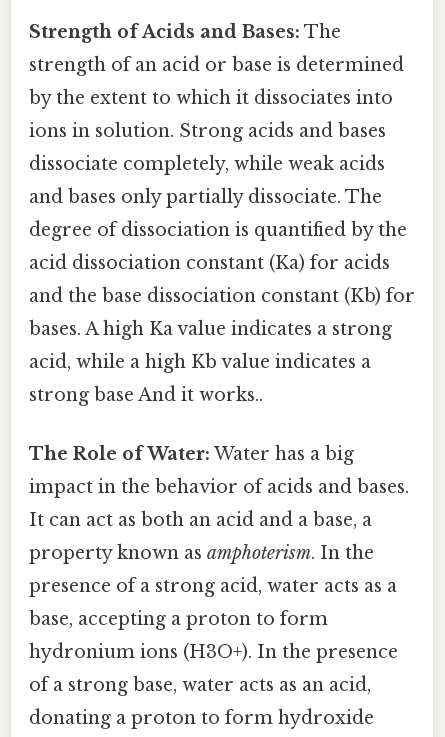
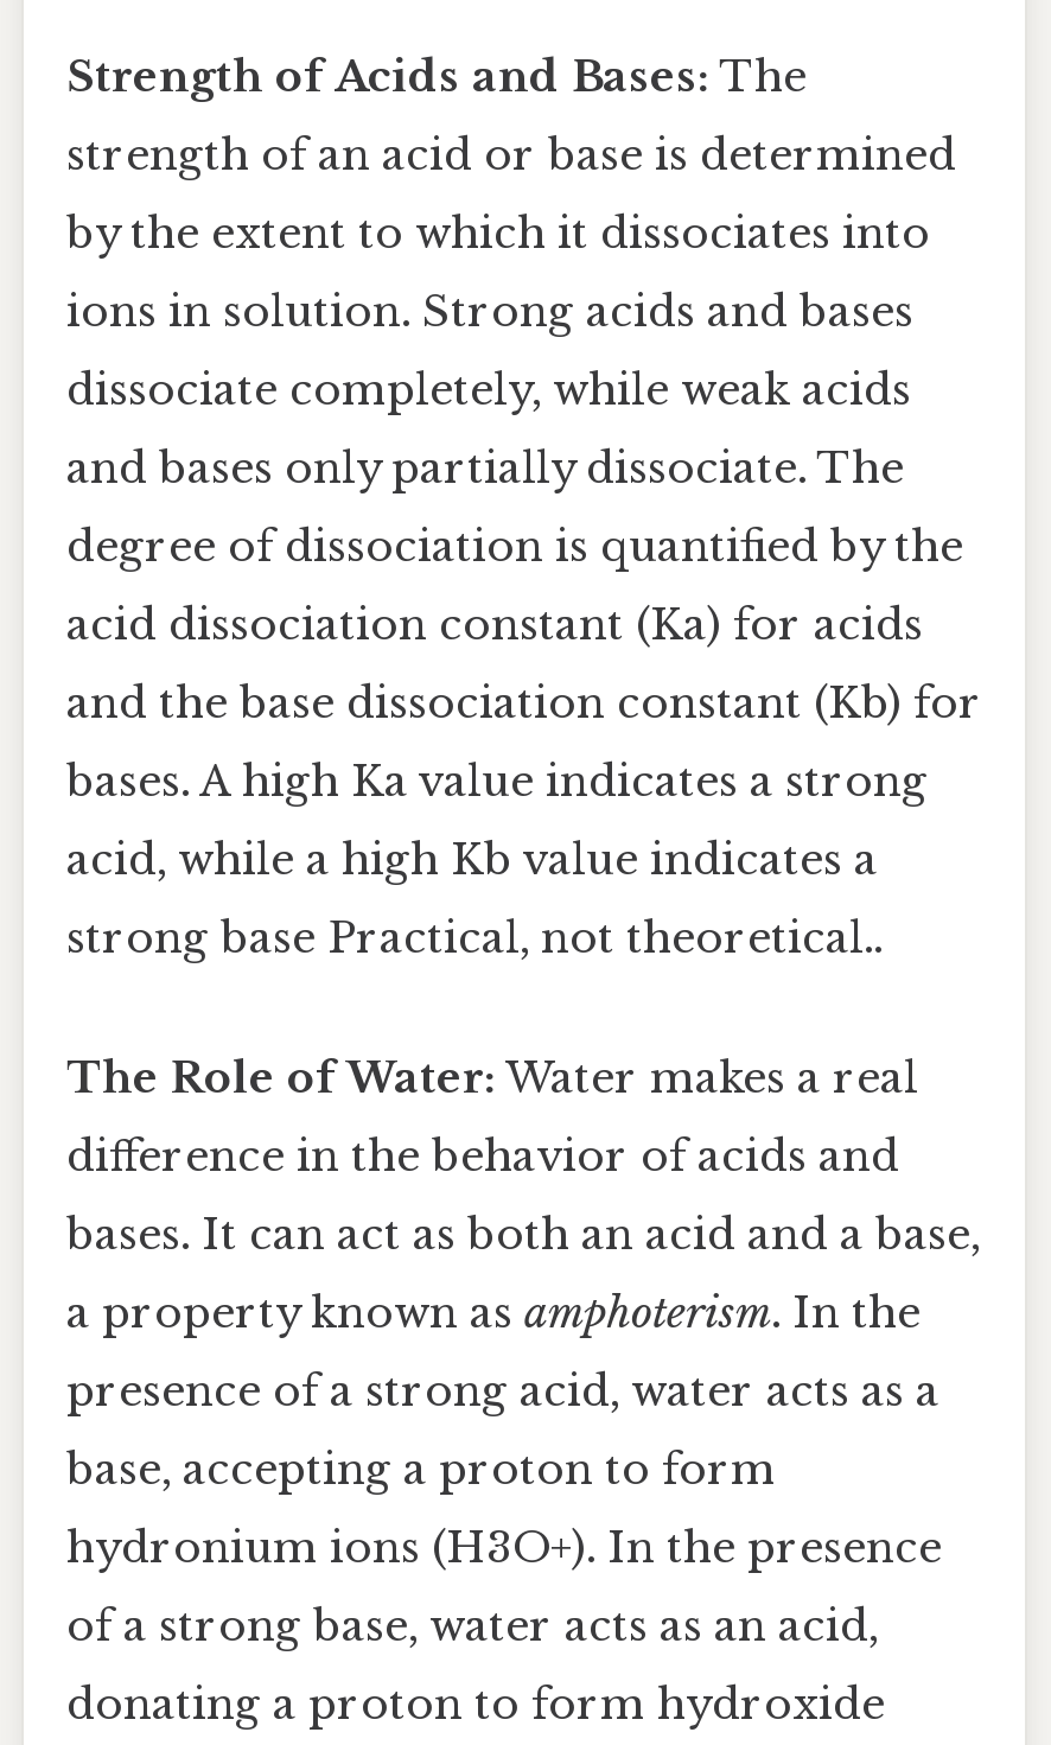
- strong base And it works..
+ strong base Practical, not theoretical..

- The Role of Water: Water has a big
+ The Role of Water: Water makes a real

- impact in the behavior of acids and bases.
+ difference in the behavior of acids and

- It can act as both an acid and a base, a
+ bases. It can act as both an acid and a base,

- property known as amphoterism. In the
+ a property known as amphoterism. In the
